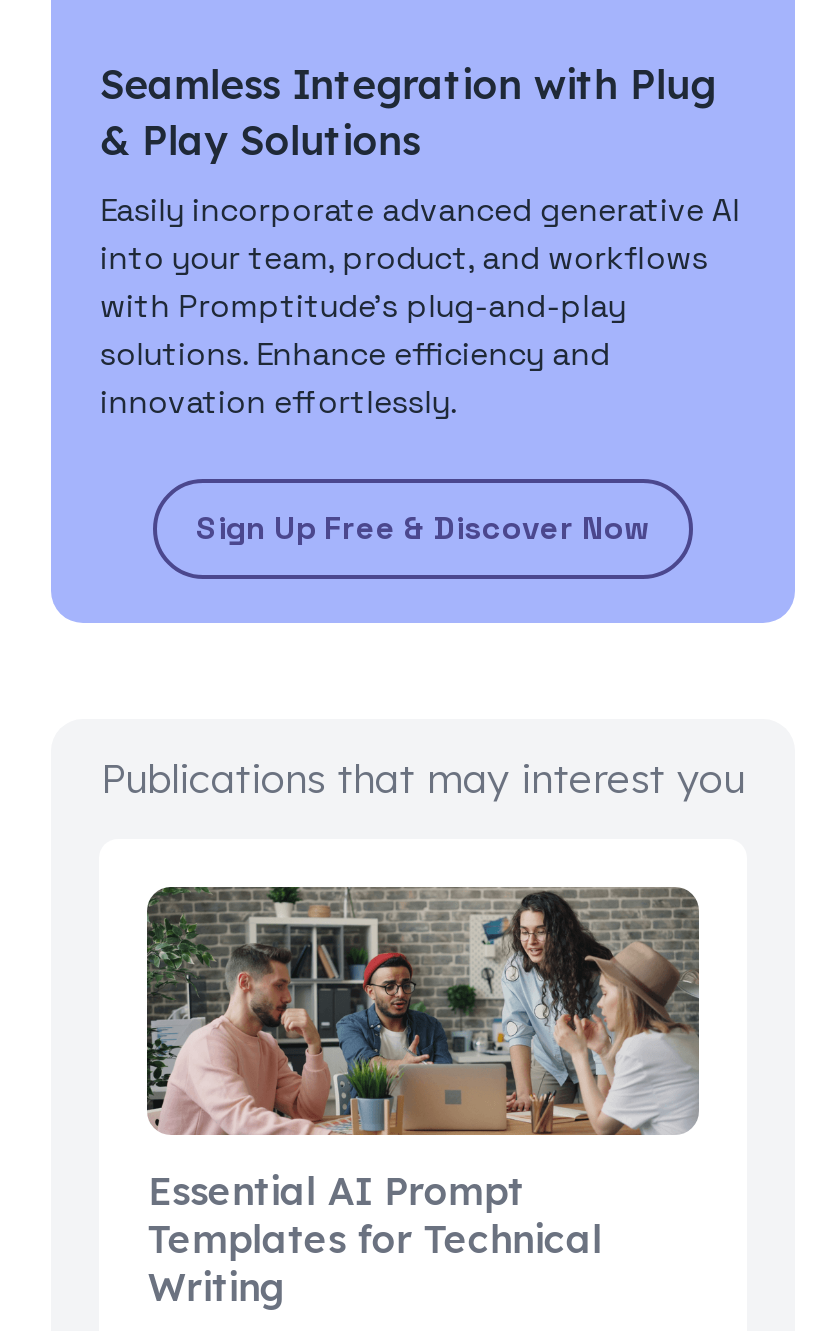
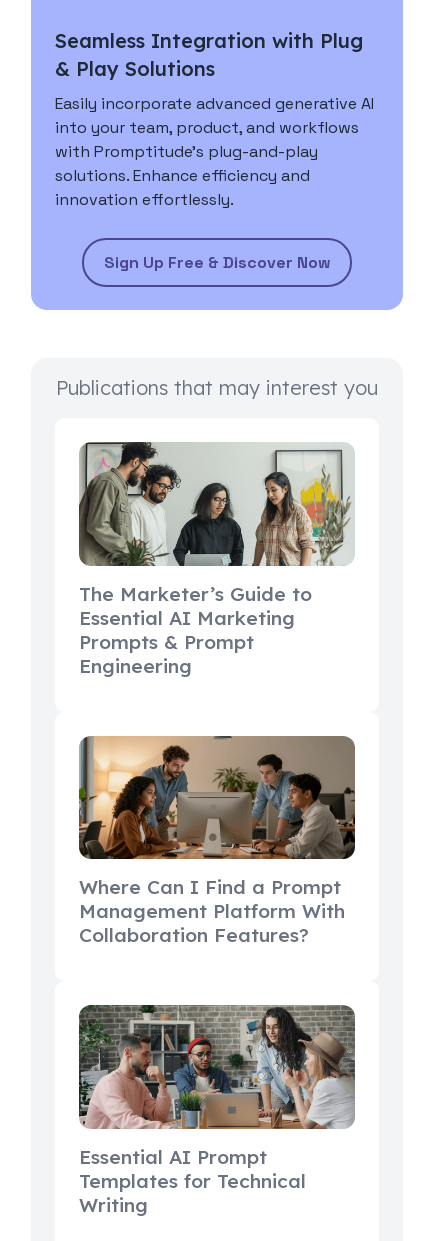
+ [image]
+ Where Can I Find a Prompt
+ Management Platform With
+ Collaboration Features?

+ [image]
+ The Marketer’s Guide to
+ Essential AI Marketing
+ Prompts & Prompt
+ Engineering
